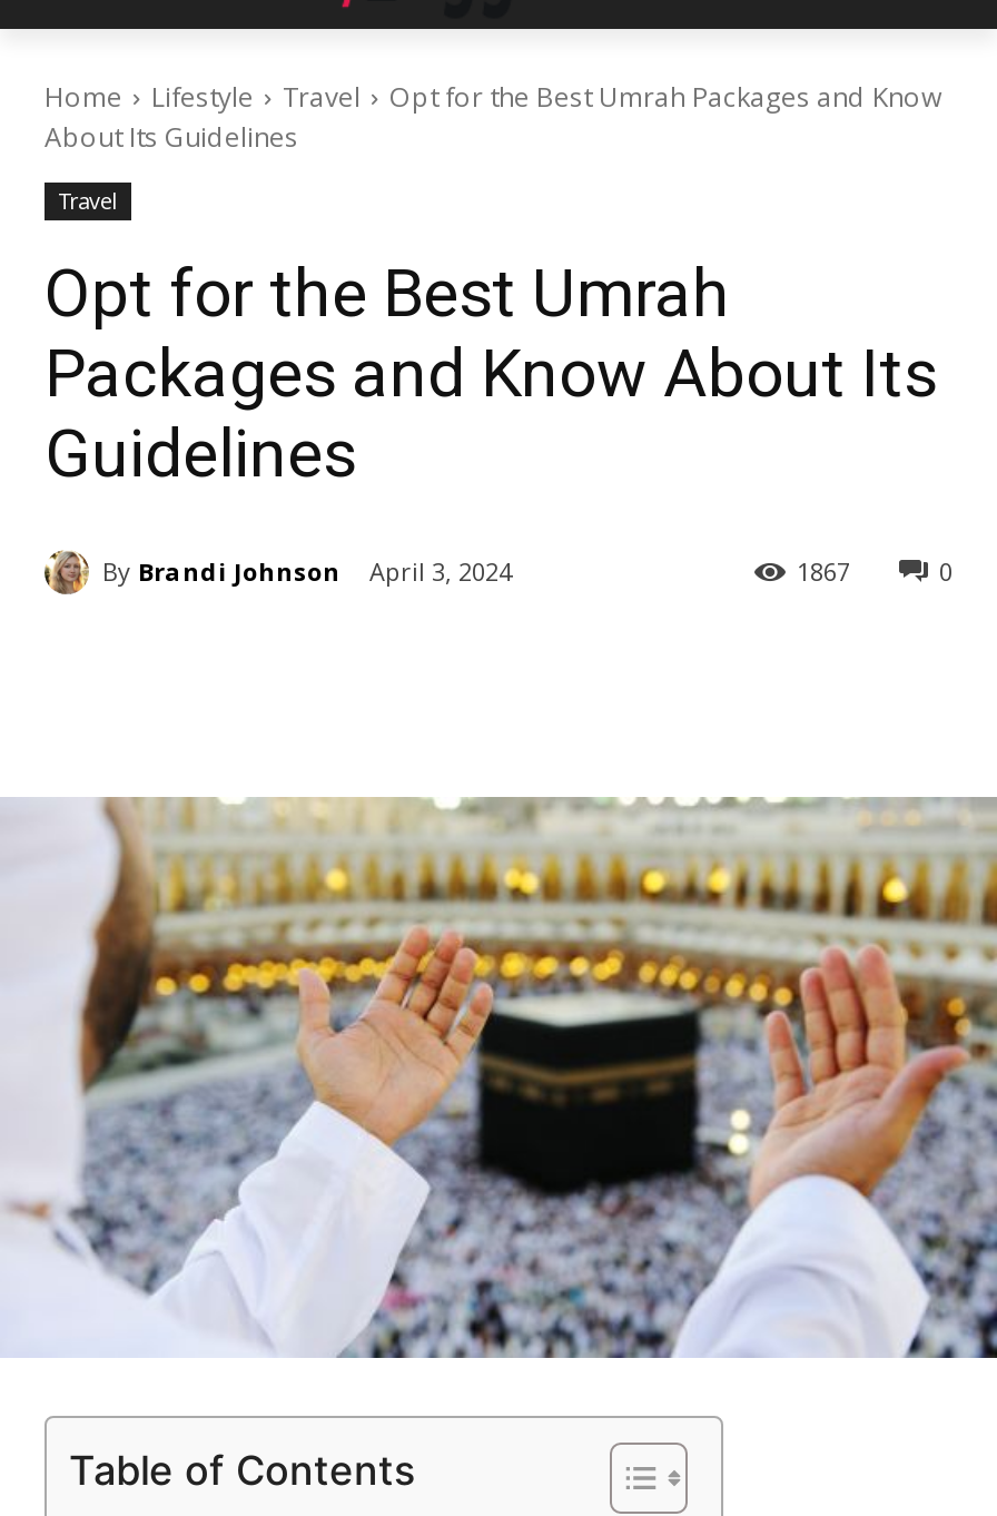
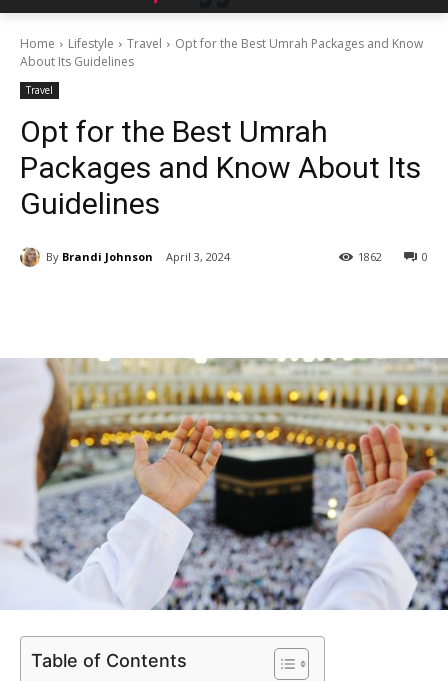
- 1867
+ 1862
